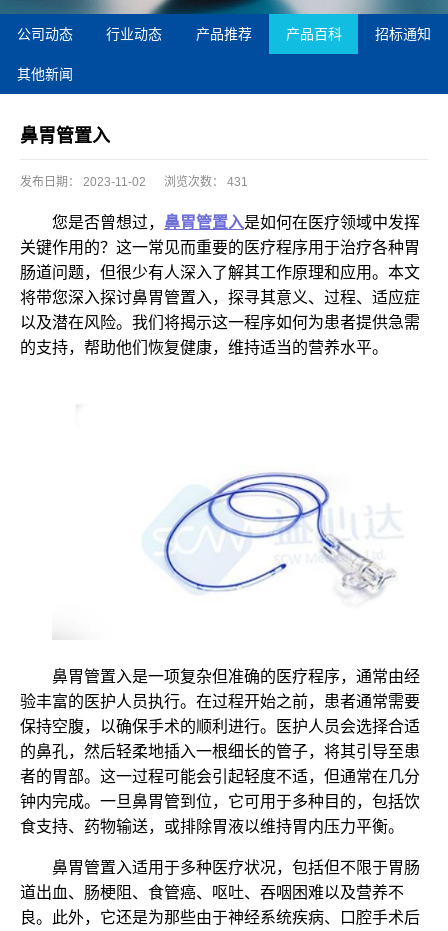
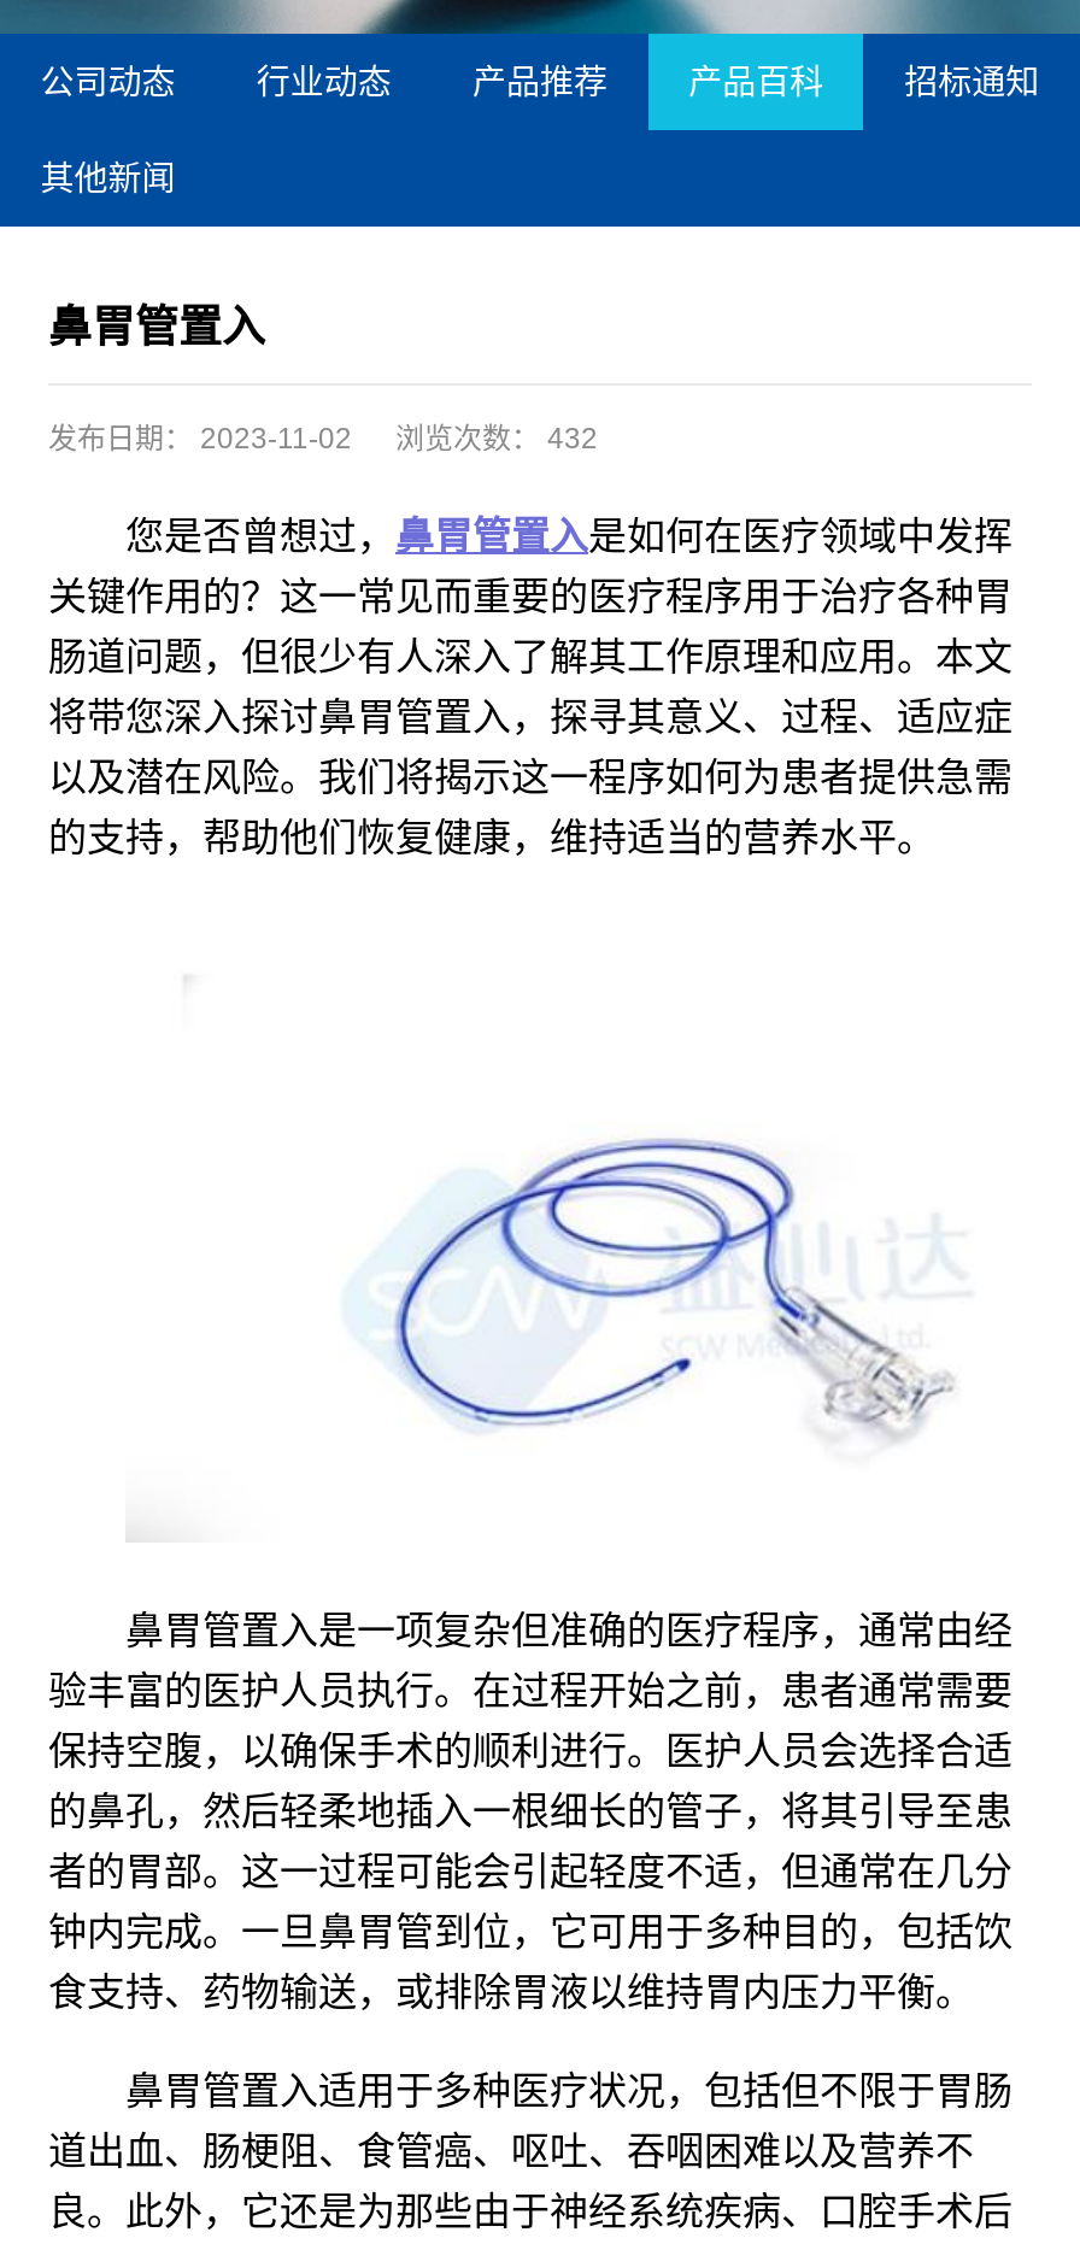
- 发布日期： 2023-11-02 浏览次数： 431
+ 发布日期： 2023-11-02 浏览次数： 432
